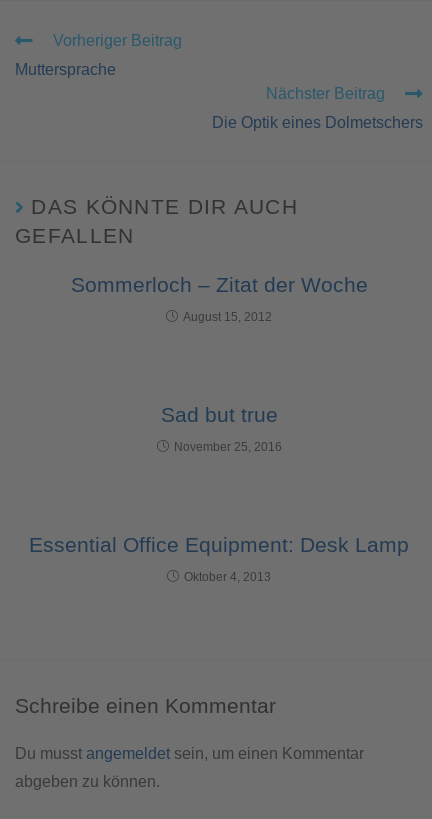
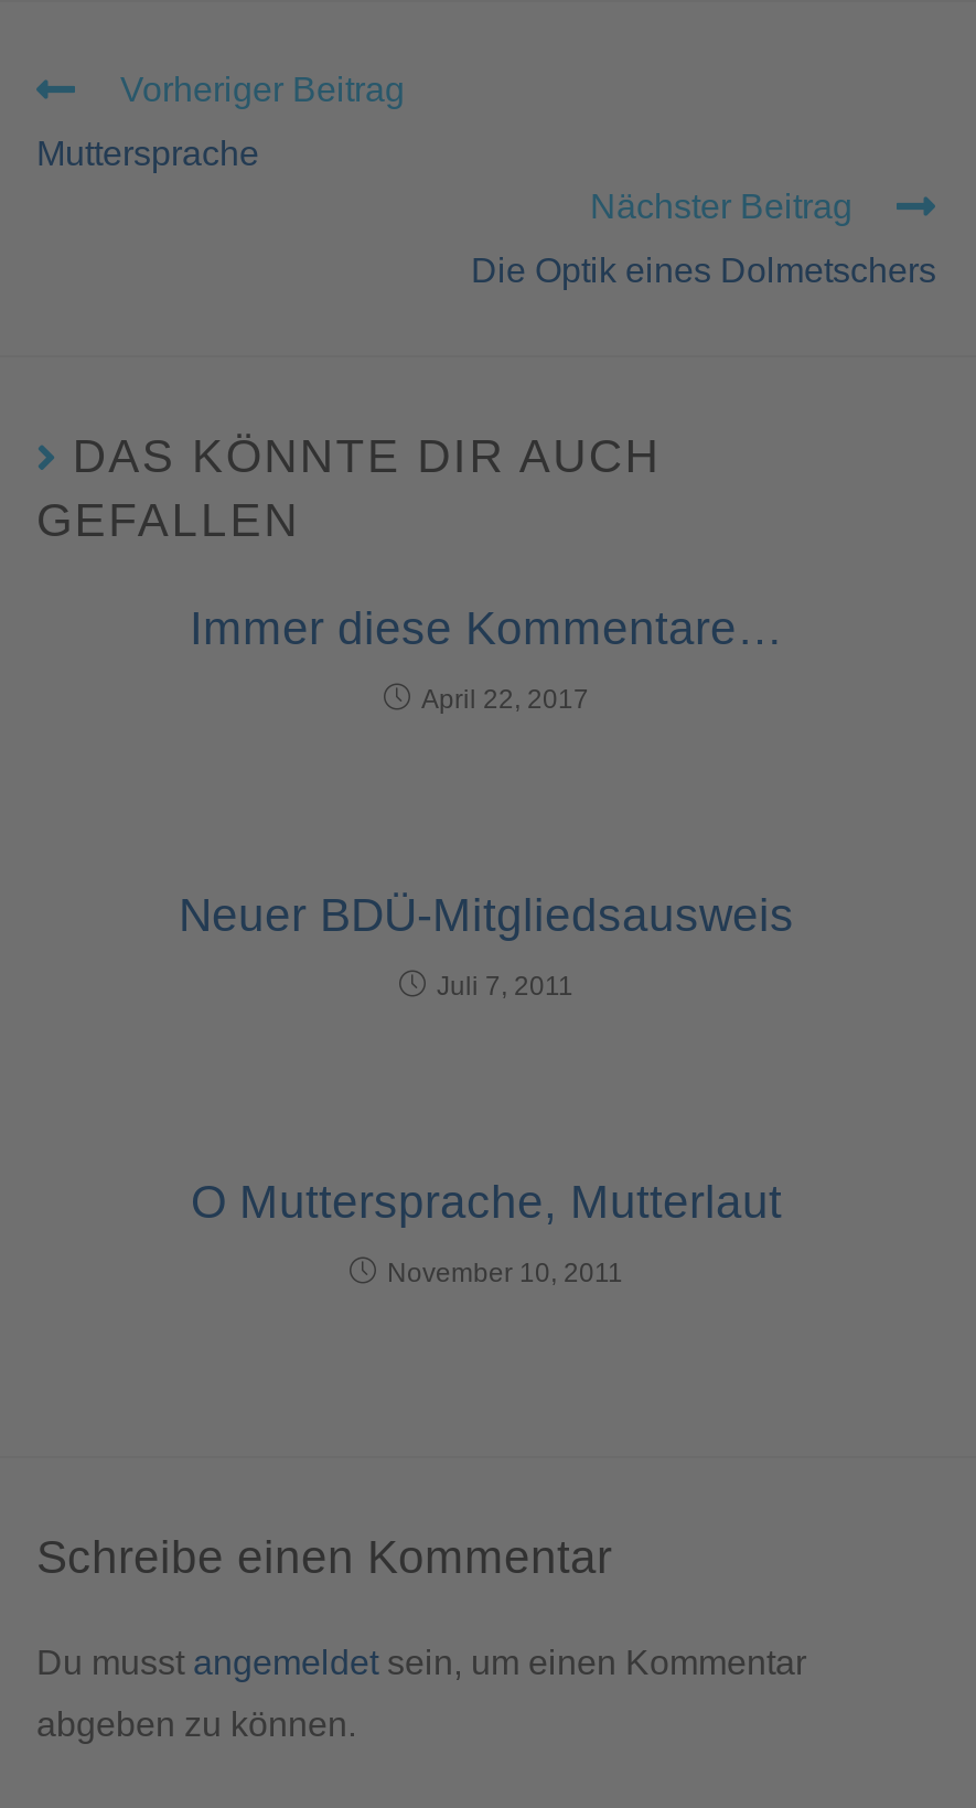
- Sommerloch – Zitat der Woche
+ Immer diese Kommentare…

- August 15, 2012
+ April 22, 2017

- Sad but true
+ Neuer BDÜ-Mitgliedsausweis

- November 25, 2016
+ Juli 7, 2011

- Essential Office Equipment: Desk Lamp
+ O Muttersprache, Mutterlaut

- Oktober 4, 2013
+ November 10, 2011
